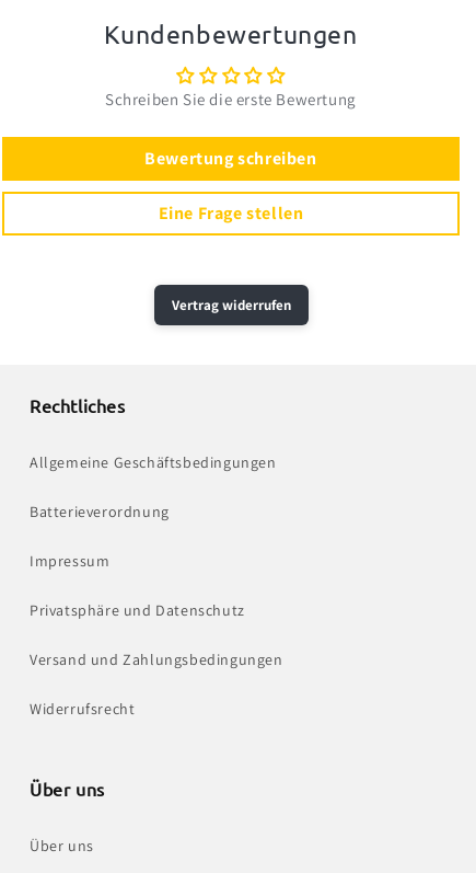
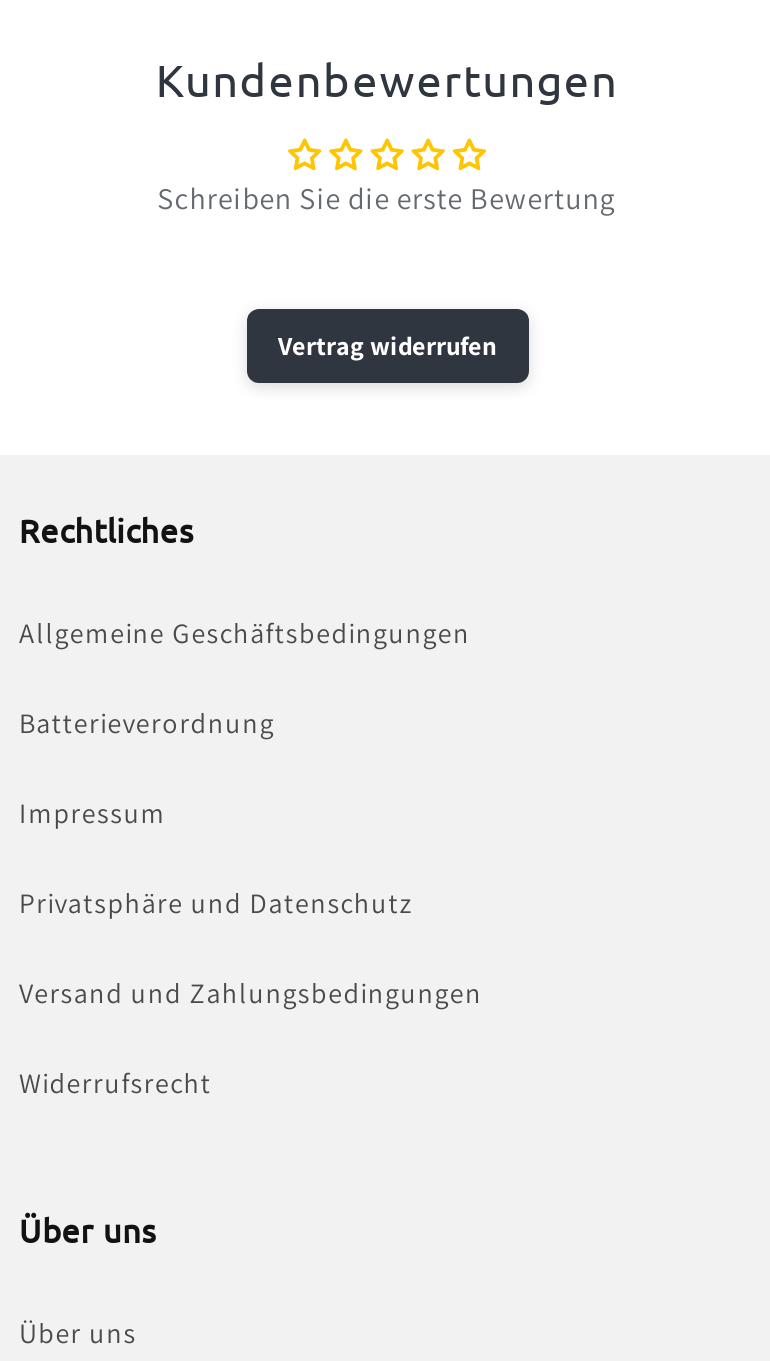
- Bewertung schreiben
- Eine Frage stellen
